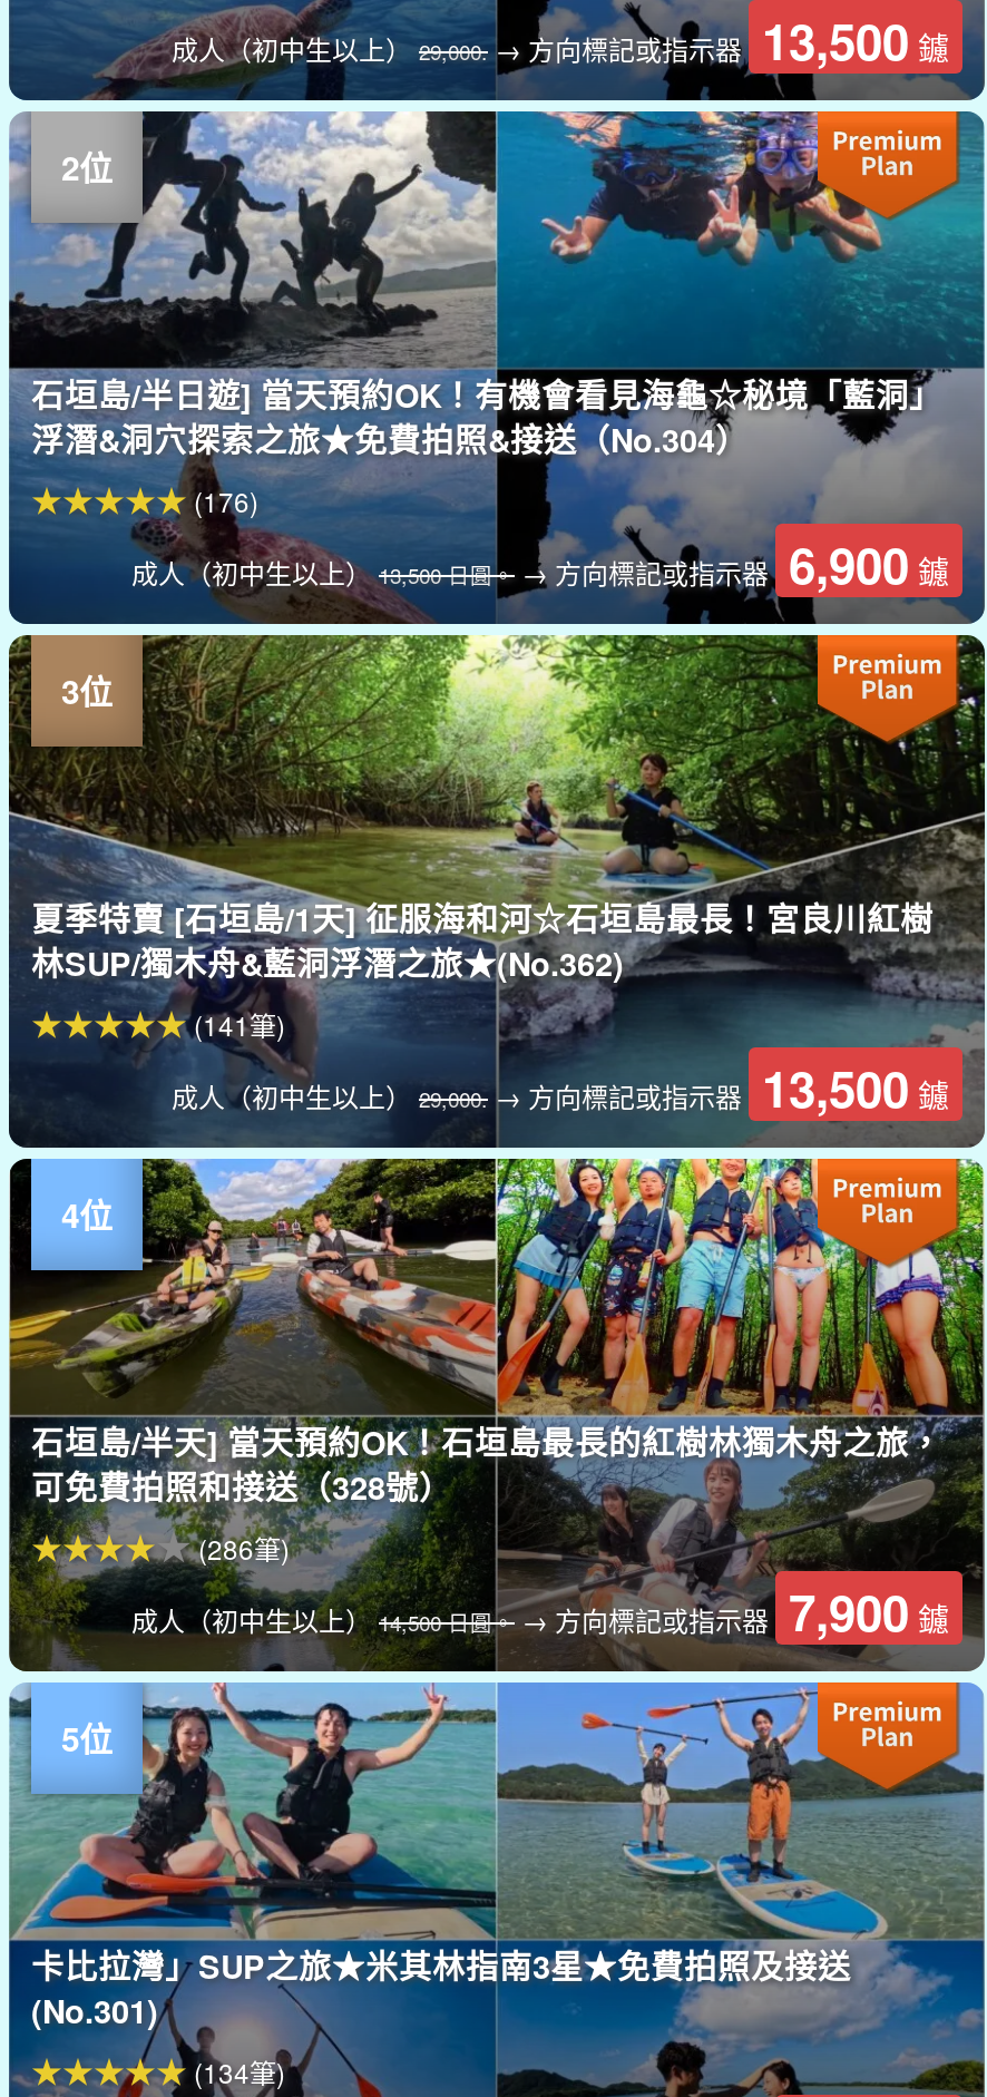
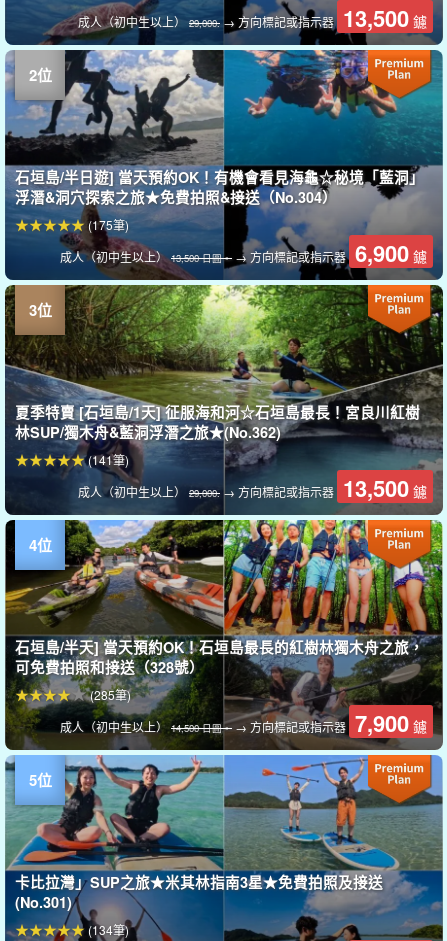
- (176)
+ (175筆)

- (286筆)
+ (285筆)
